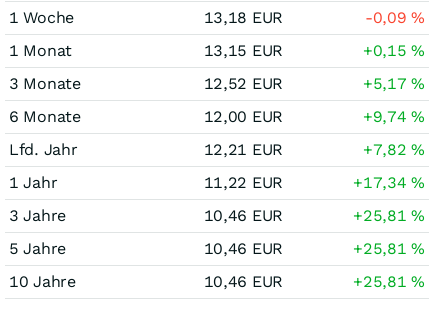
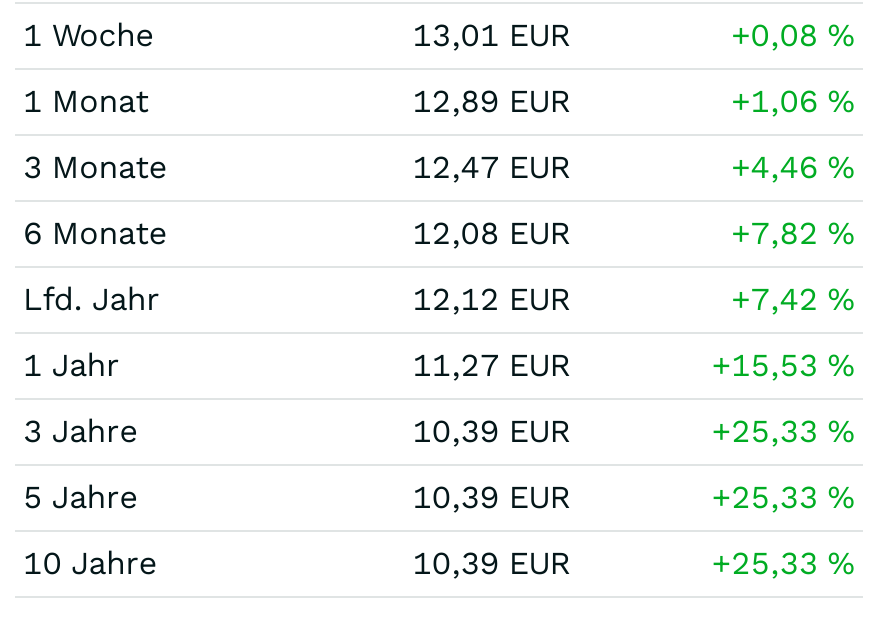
- 13,18 EUR
+ 13,01 EUR

- -0,09%
+ +0,08%

- 13,15 EUR
+ 12,89 EUR

- +0,15%
+ +1,06%

- 12,52 EUR
+ 12,47 EUR

- +5,17%
+ +4,46%

- 12,00 EUR
+ 12,08 EUR

- +9,74%
+ +7,82%

- 12,21 EUR
+ 12,12 EUR

- +7,82%
+ +7,42%

- 11,22 EUR
+ 11,27 EUR

- +17,34%
+ +15,53%

- 10,46 EUR
+ 10,39 EUR

- +25,81%
+ +25,33%

- 10,46 EUR
+ 10,39 EUR

- +25,81%
+ +25,33%

- 10,46 EUR
+ 10,39 EUR

- +25,81%
+ +25,33%
